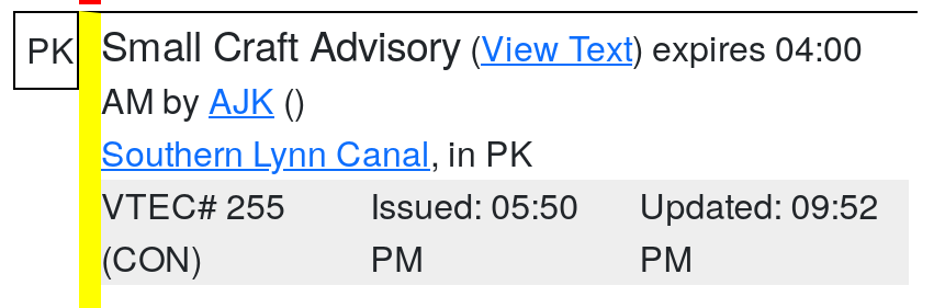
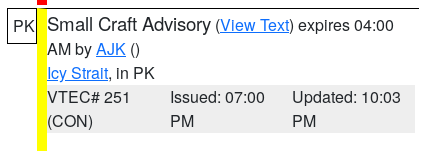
- Southern Lynn Canal, in PK
- VTEC# 255
+ Icy Strait, in PK
+ VTEC# 251

- Issued: 05:50
+ Issued: 07:00

- Updated: 09:52
+ Updated: 10:03
